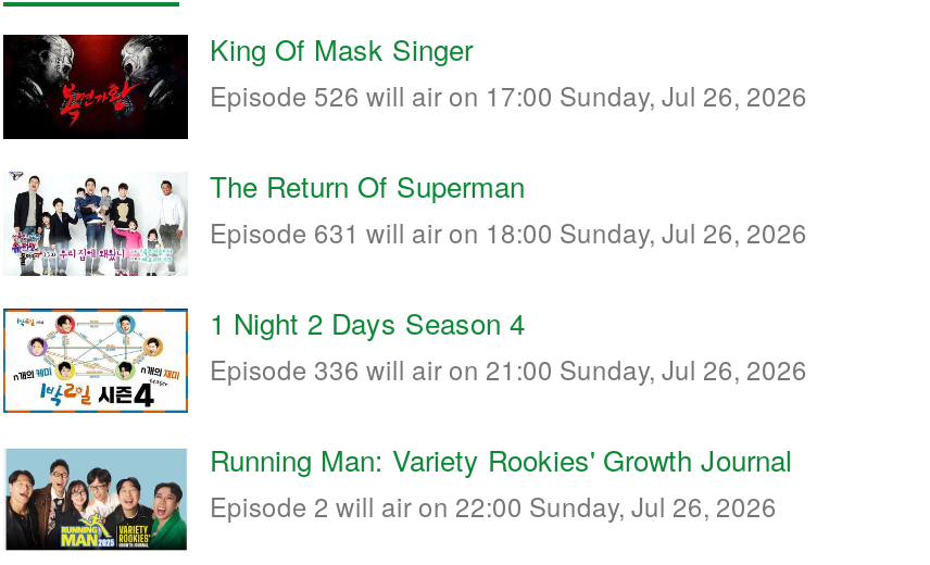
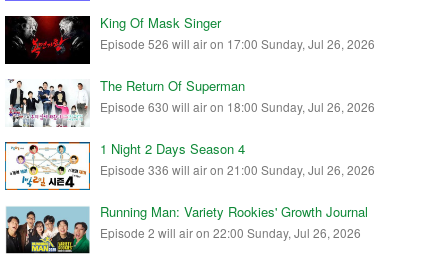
- Episode 631 will air on 18:00 Sunday, Jul 26, 2026
+ Episode 630 will air on 18:00 Sunday, Jul 26, 2026
